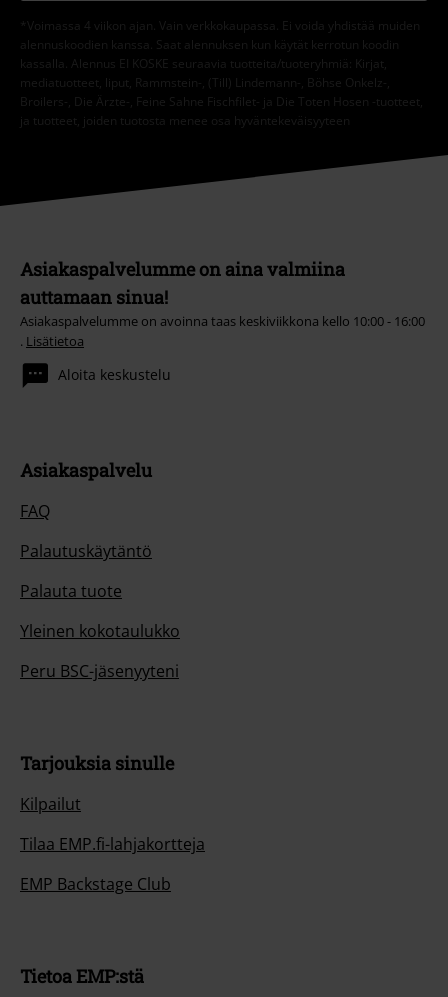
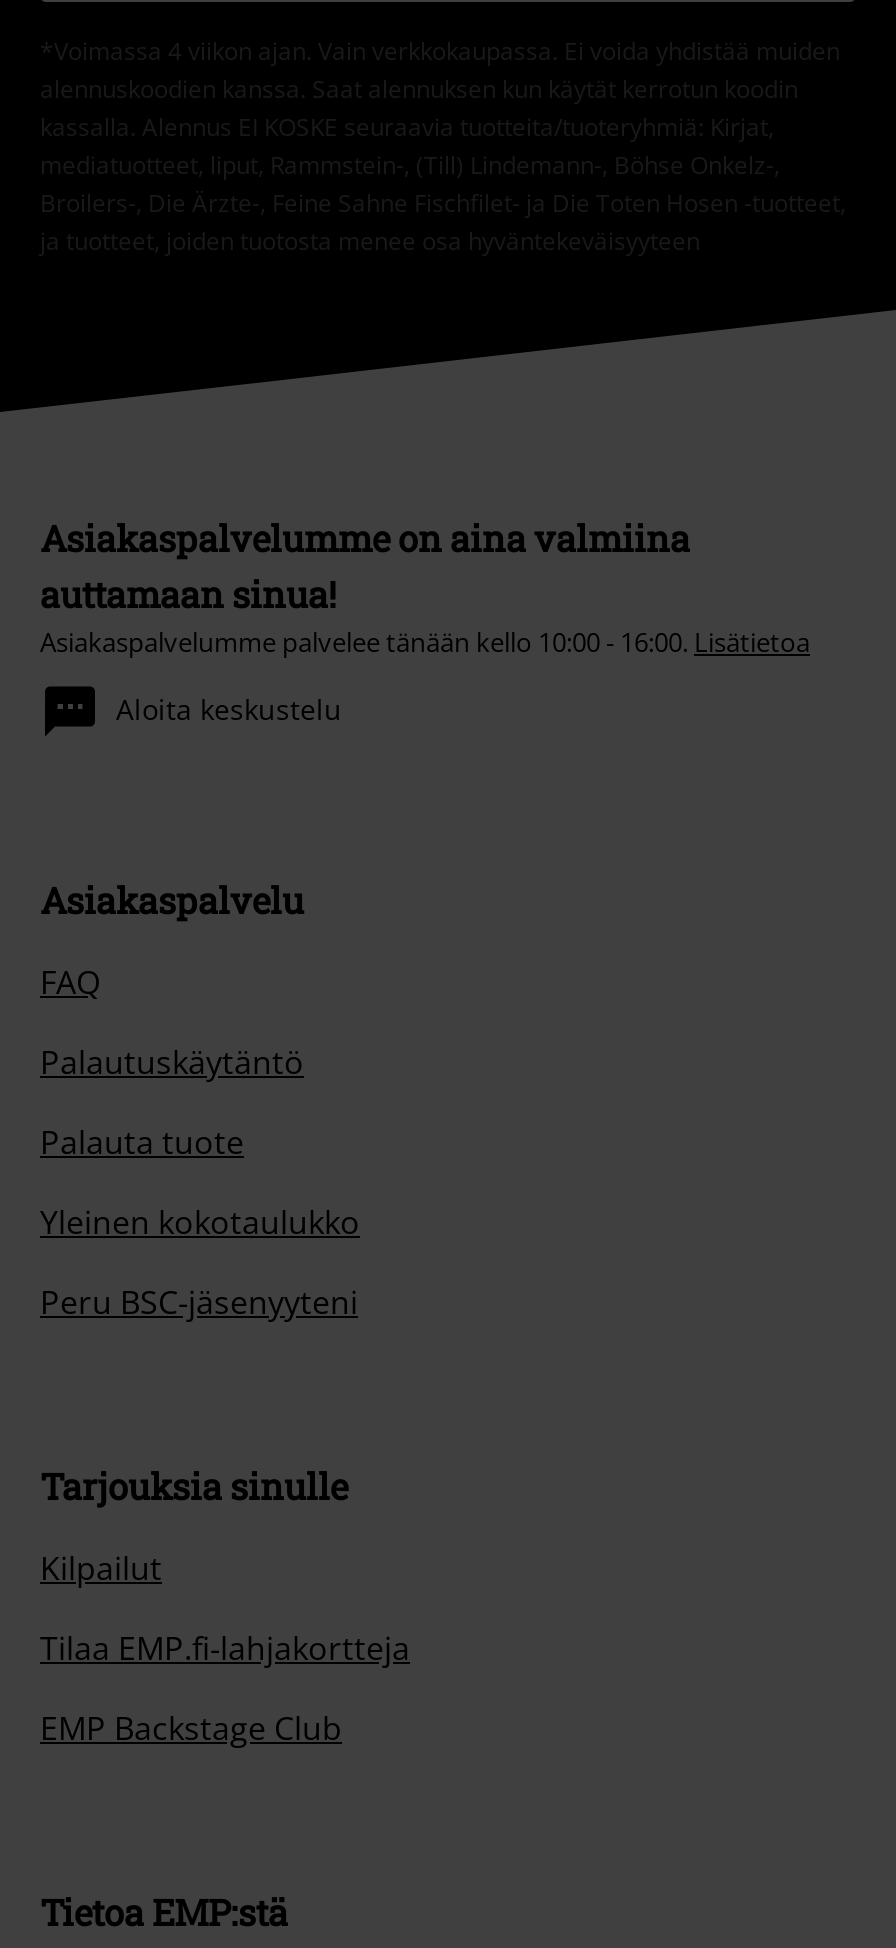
- Asiakaspalvelumme on avoinna taas keskiviikkona kello 10:00 - 16:00
- . Lisätietoa
+ Asiakaspalvelumme palvelee tänään kello 10:00 - 16:00. Lisätietoa
